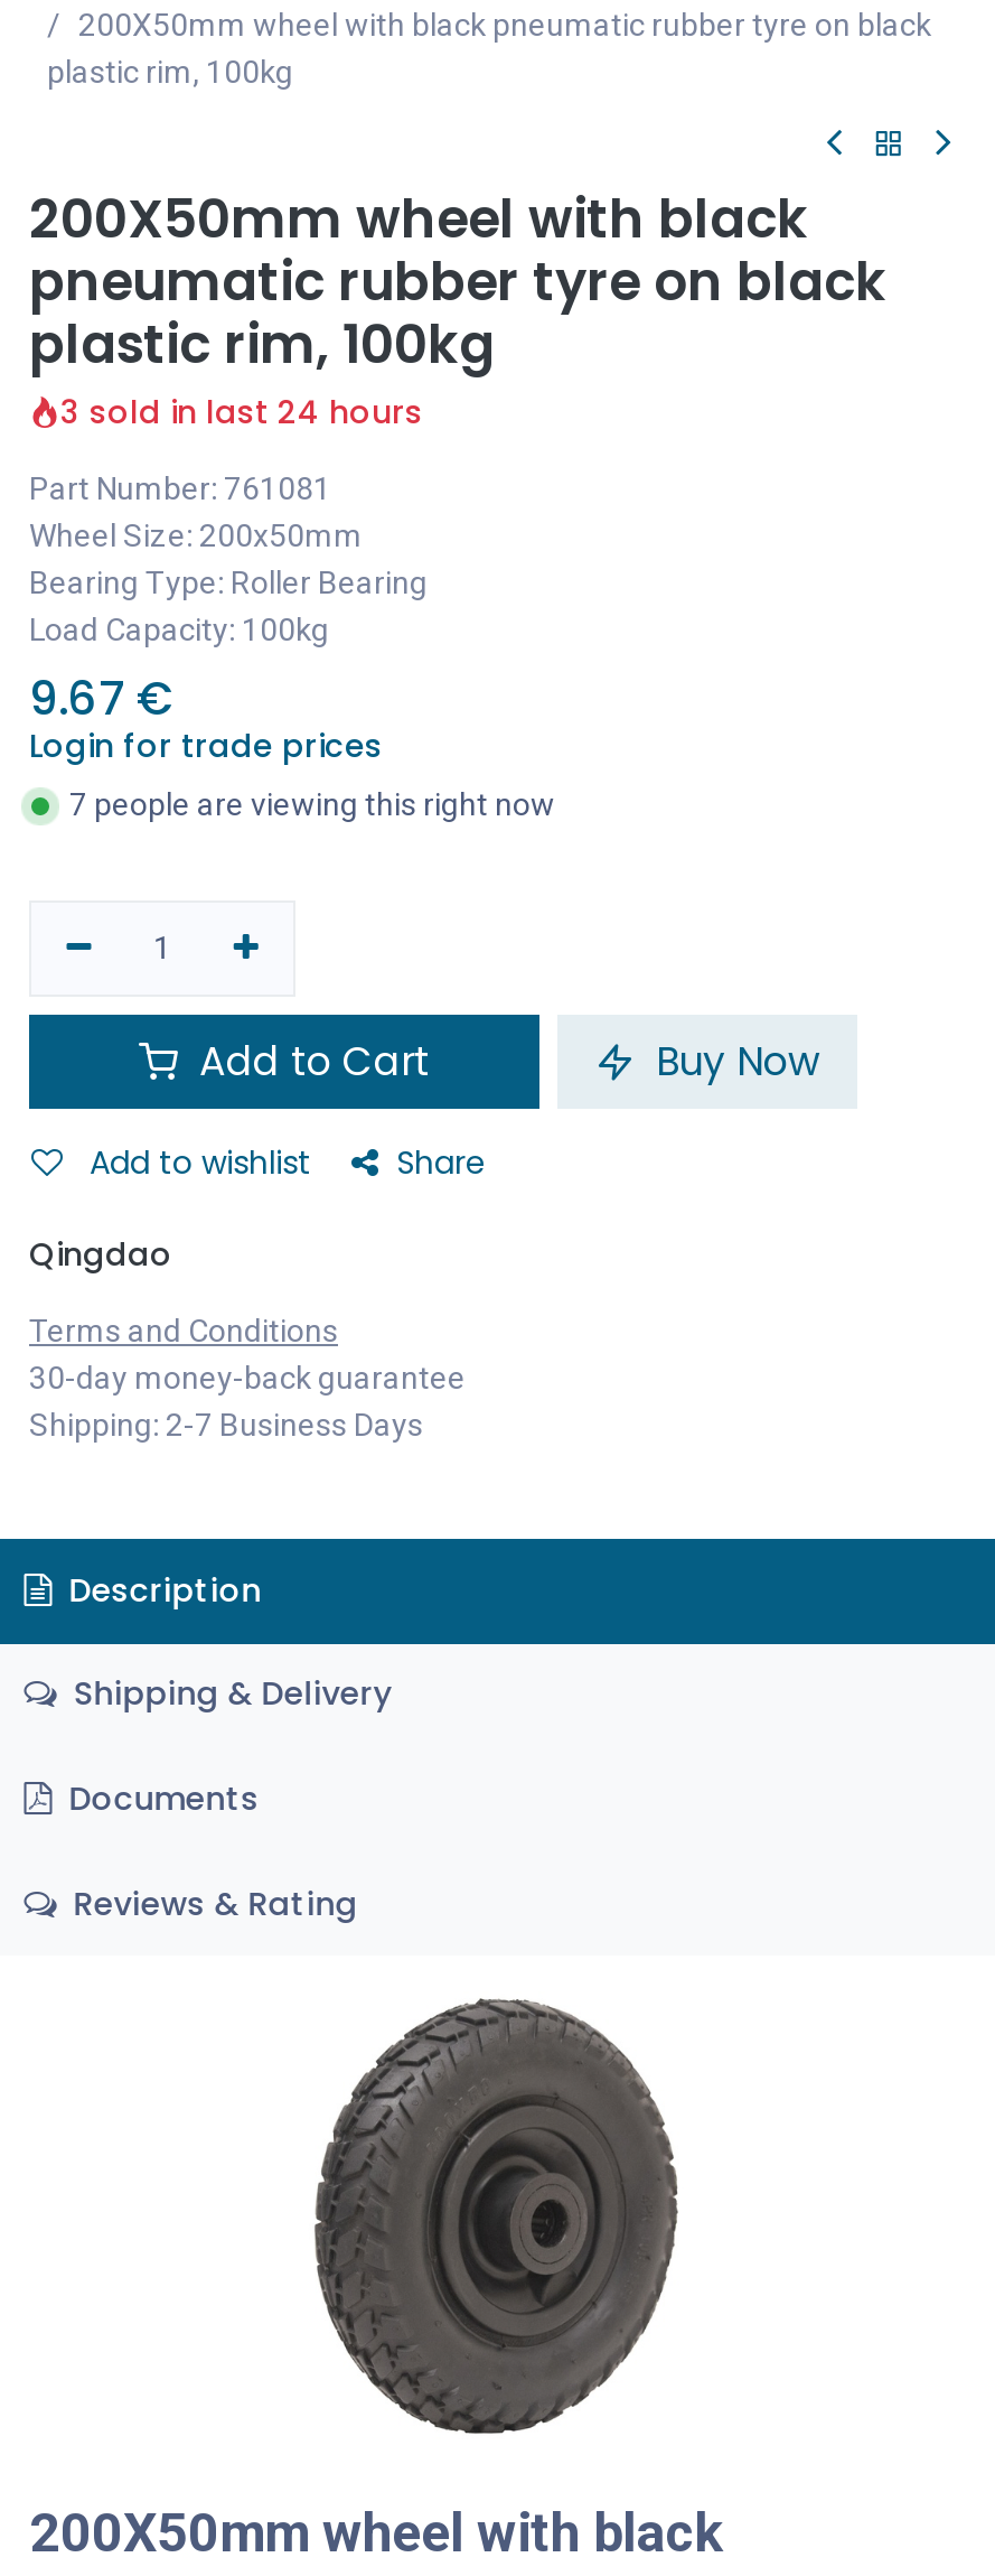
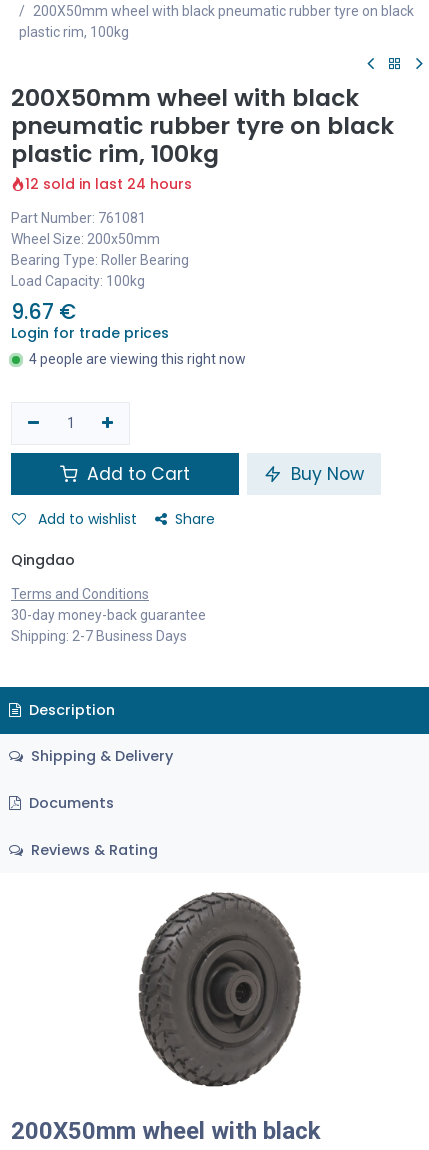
- 3 sold in last 24 hours
+ 12 sold in last 24 hours

- 7 people are viewing this right now
+ 4 people are viewing this right now
